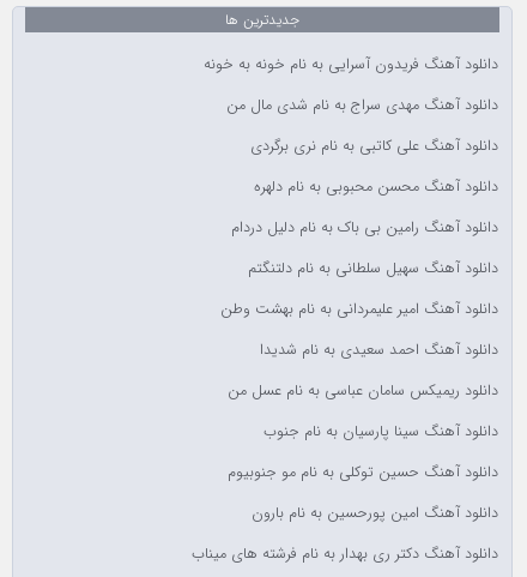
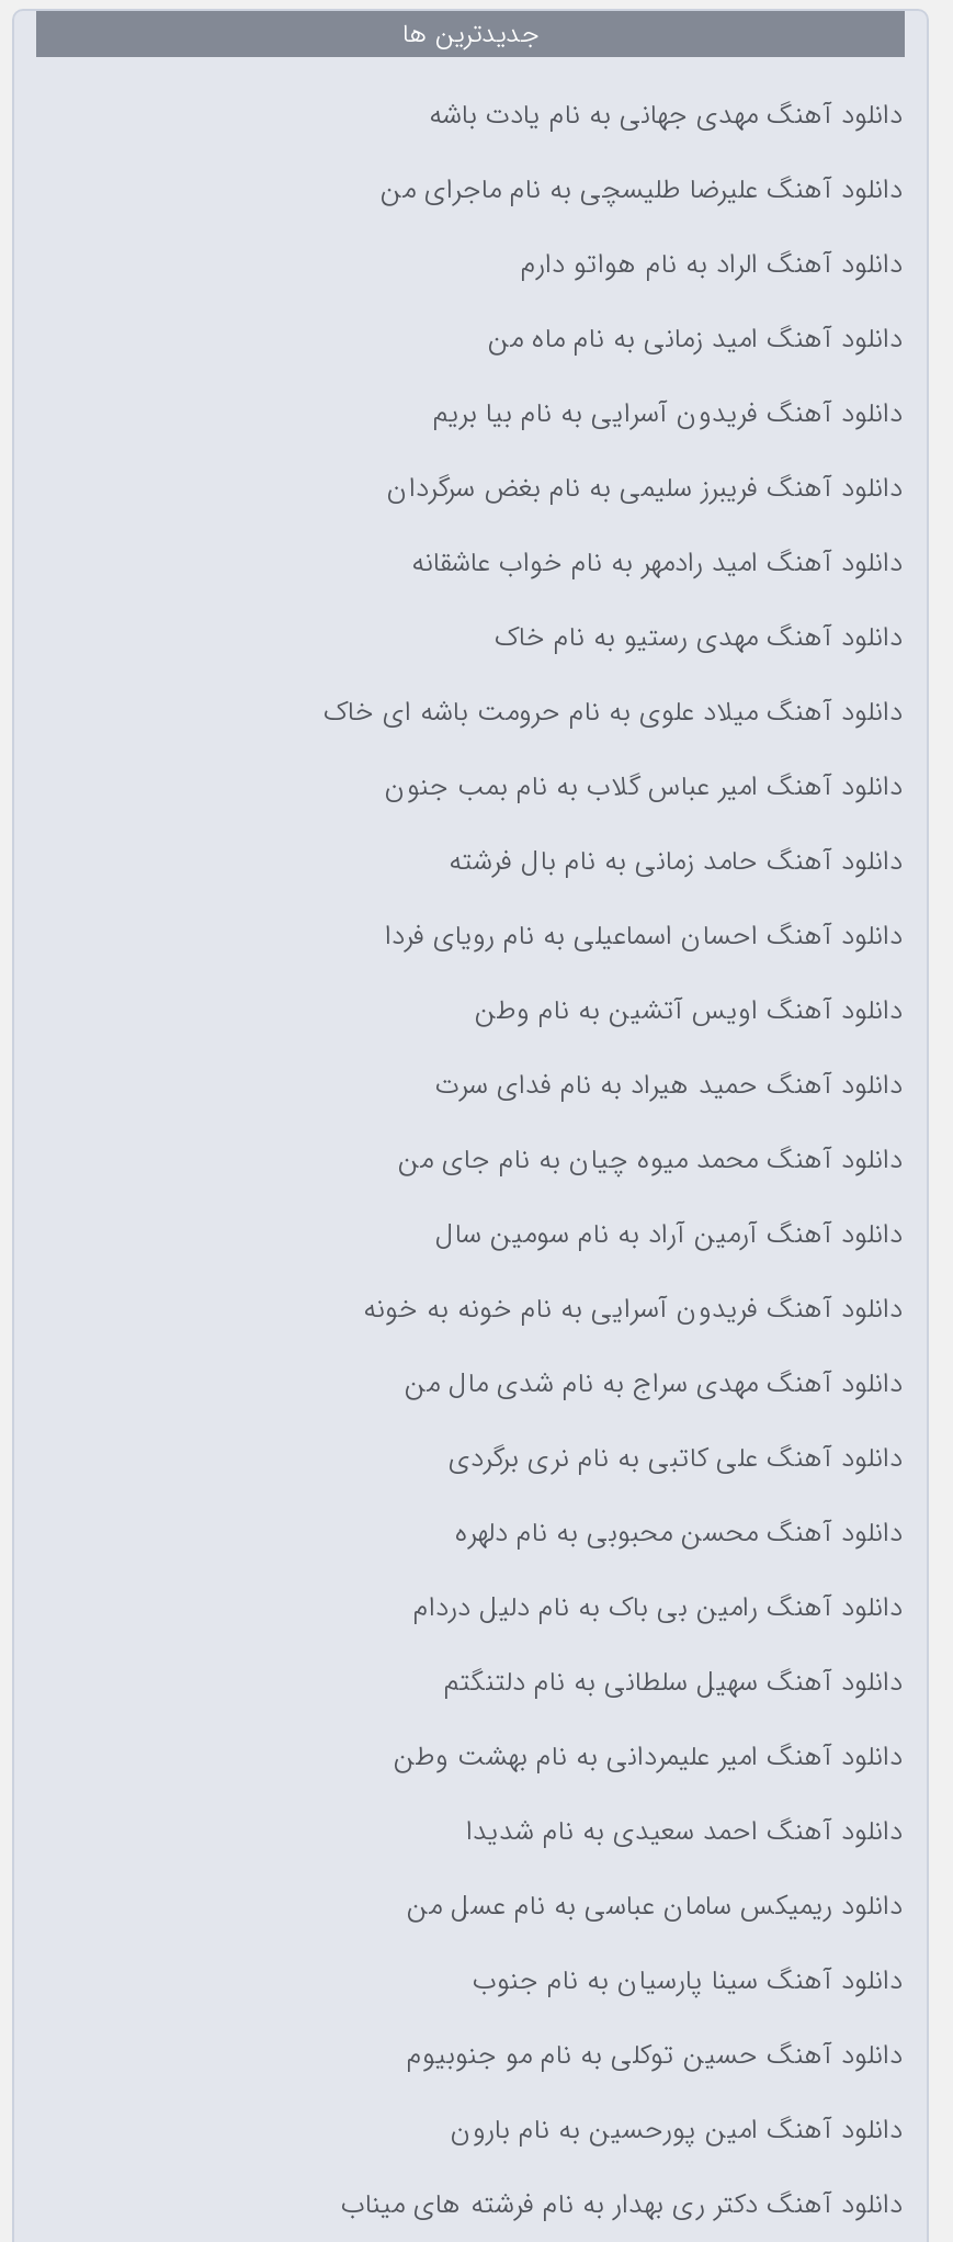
+ دانلود آهنگ مهدی جهانی به نام یادت باشه
+ دانلود آهنگ علیرضا طلیسچی به نام ماجرای من
+ دانلود آهنگ الراد به نام هواتو دارم
+ دانلود آهنگ امید زمانی به نام ماه من
+ دانلود آهنگ فریدون آسرایی به نام بیا بریم
+ دانلود آهنگ فریبرز سلیمی به نام بغض سرگردان
+ دانلود آهنگ امید رادمهر به نام خواب عاشقانه
+ دانلود آهنگ مهدی رستیو به نام خاک
+ دانلود آهنگ میلاد علوی به نام حرومت باشه ای خاک
+ دانلود آهنگ امیر عباس گلاب به نام بمب جنون
+ دانلود آهنگ حامد زمانی به نام بال فرشته
+ دانلود آهنگ احسان اسماعیلی به نام رویای فردا
+ دانلود آهنگ اویس آتشین به نام وطن
+ دانلود آهنگ حمید هیراد به نام فدای سرت
+ دانلود آهنگ محمد میوه چیان به نام جای من
+ دانلود آهنگ آرمین آراد به نام سومین سال
